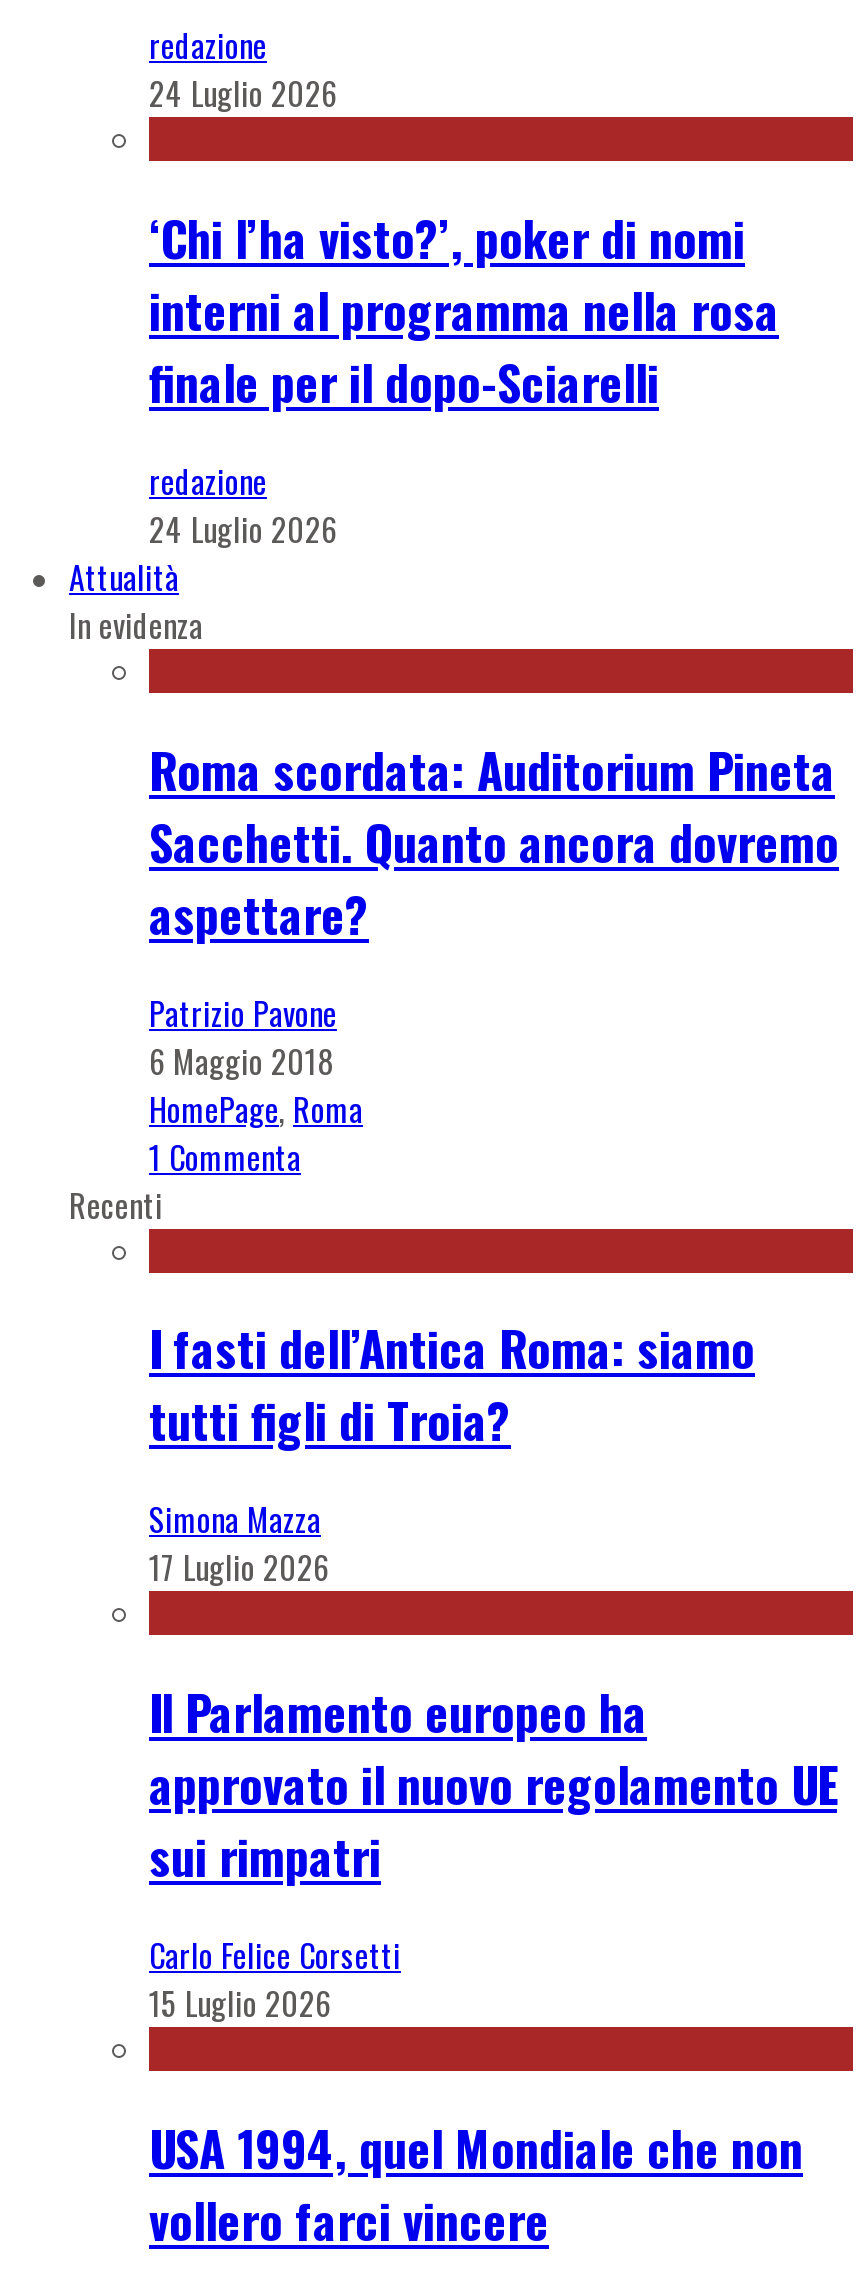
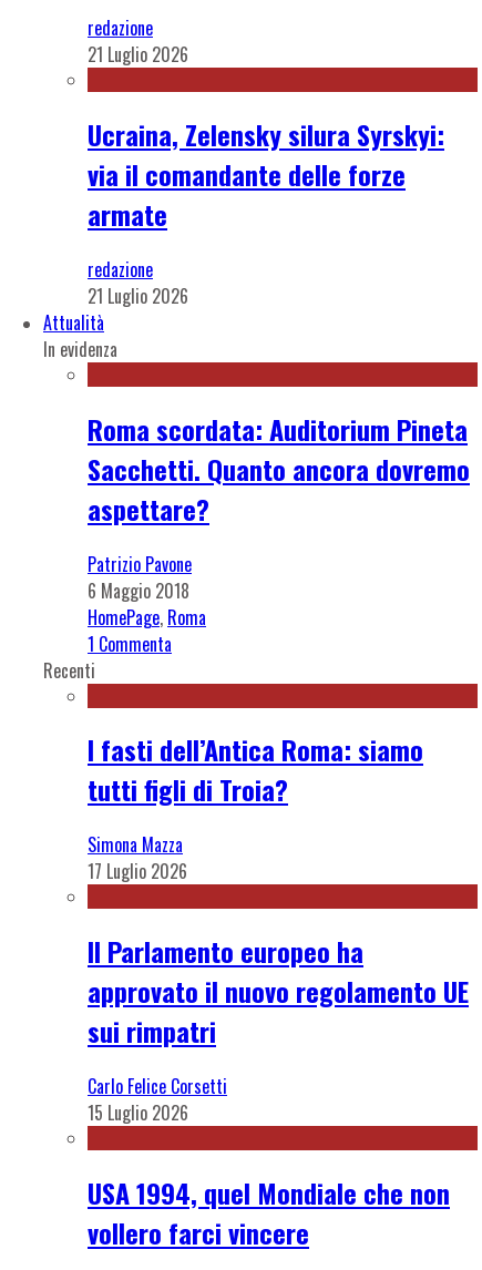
- 24 Luglio 2026
+ 21 Luglio 2026

- ‘Chi l’ha visto?’, poker di nomi
- interni al programma nella rosa
- finale per il dopo-Sciarelli
+ Ucraina, Zelensky silura Syrskyi:
+ via il comandante delle forze
+ armate

- 24 Luglio 2026
+ 21 Luglio 2026
